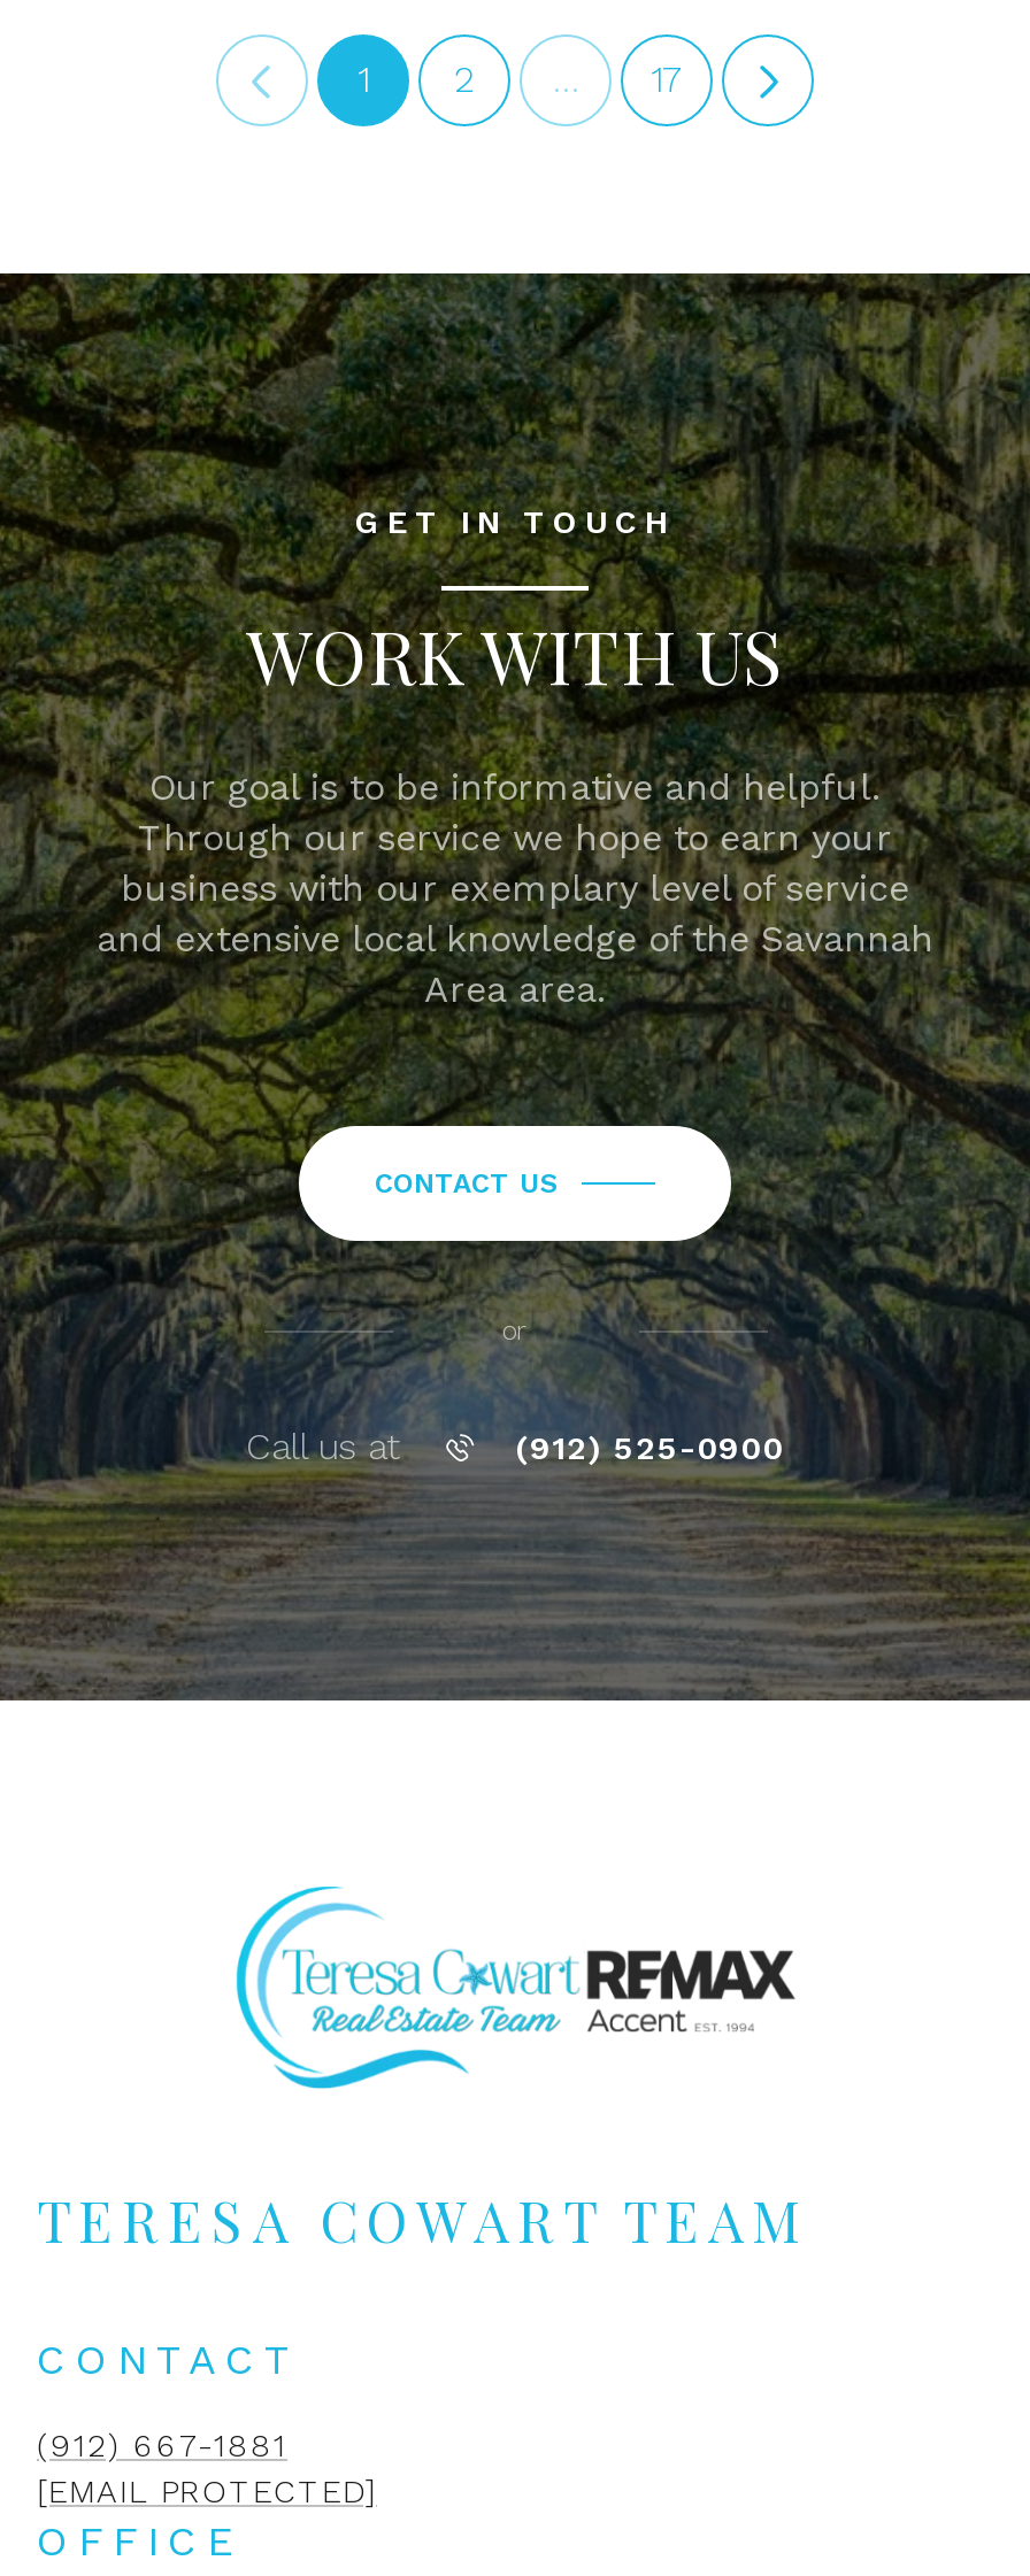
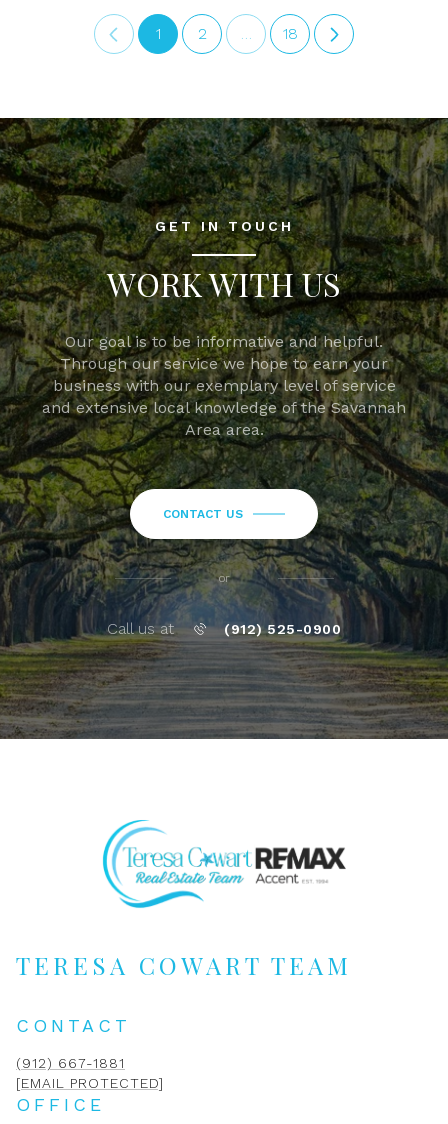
- 17
+ 18
